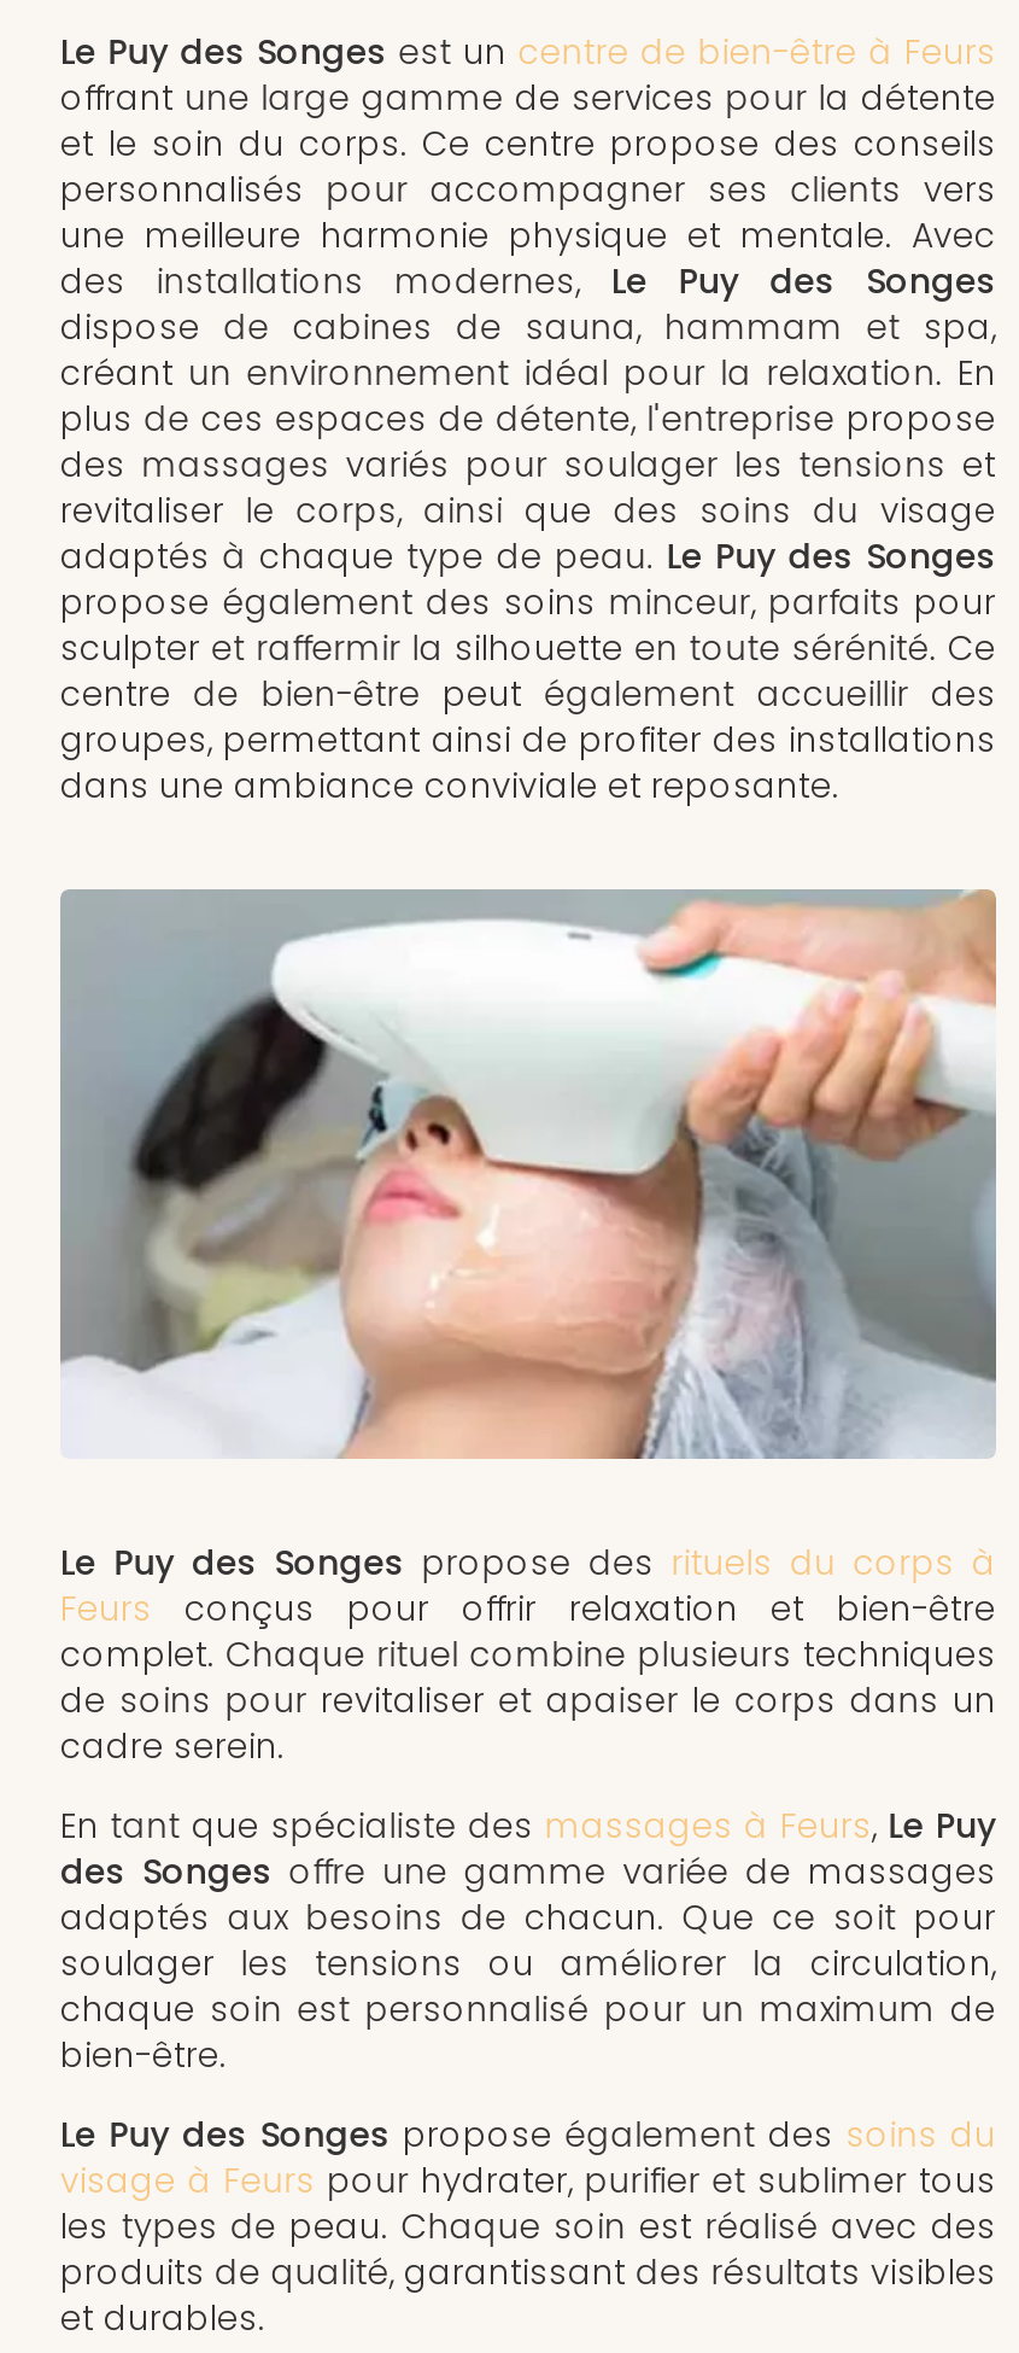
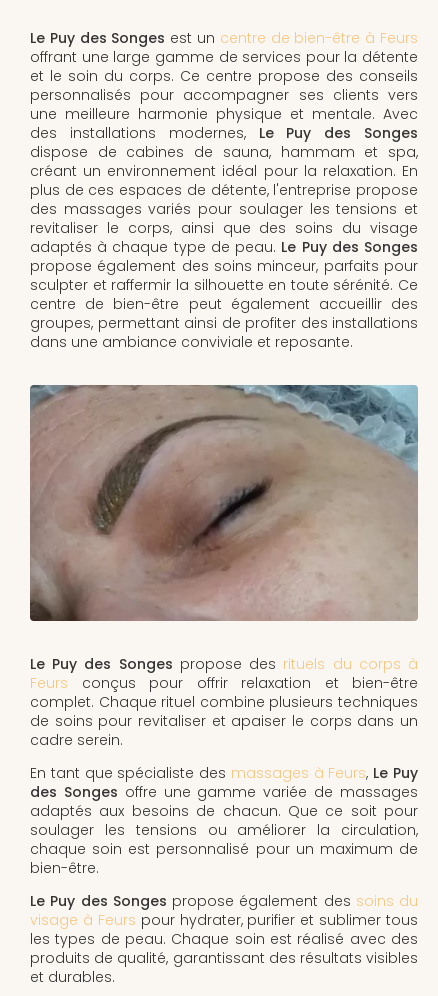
- [image]
+ [image]
